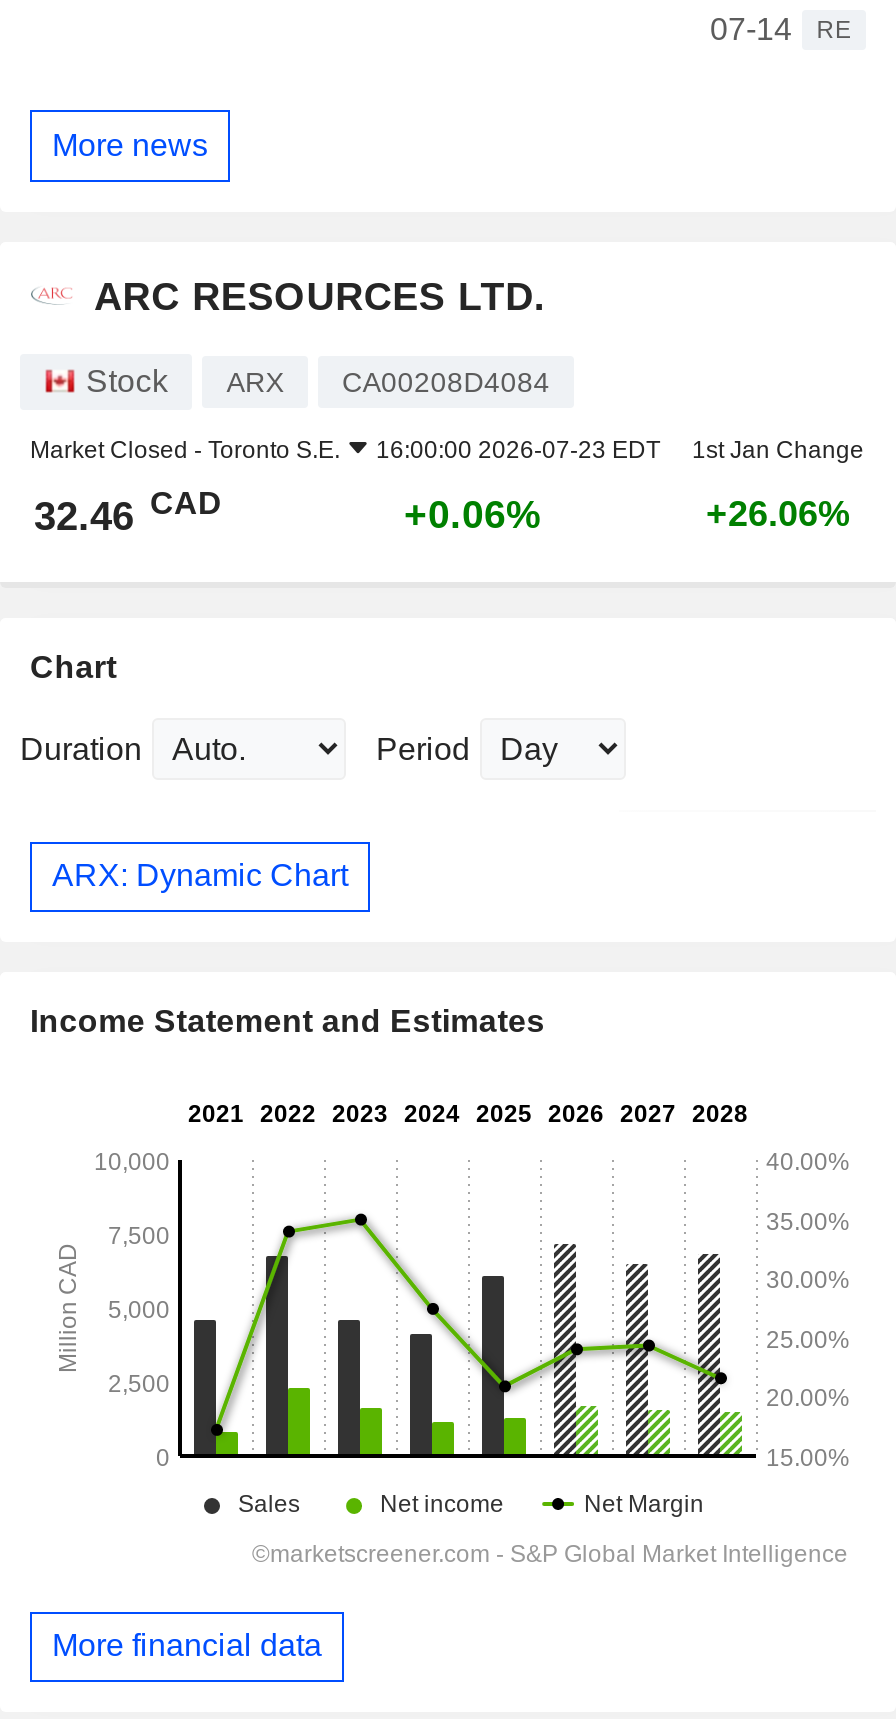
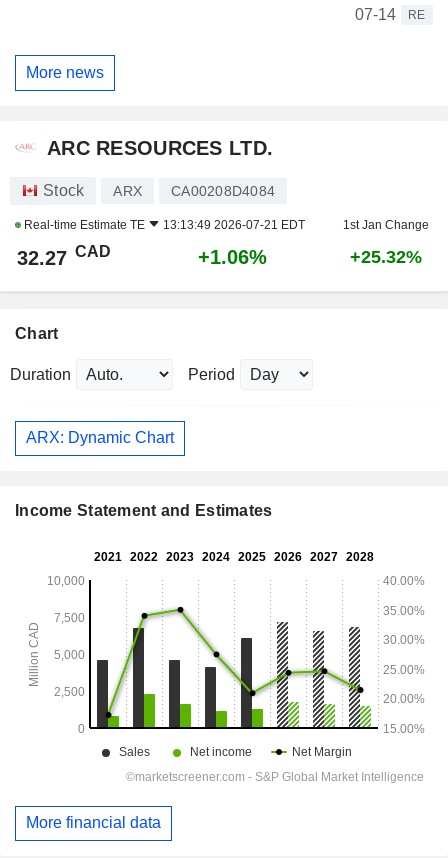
- Market Closed - Toronto S.E.
- 16:00:00 2026-07-23 EDT
+ Real-time Estimate TE
+ 13:13:49 2026-07-21 EDT

- 32.46 CAD
+ 32.27 CAD

- +0.06%
+ +1.06%

- +26.06%
+ +25.32%
